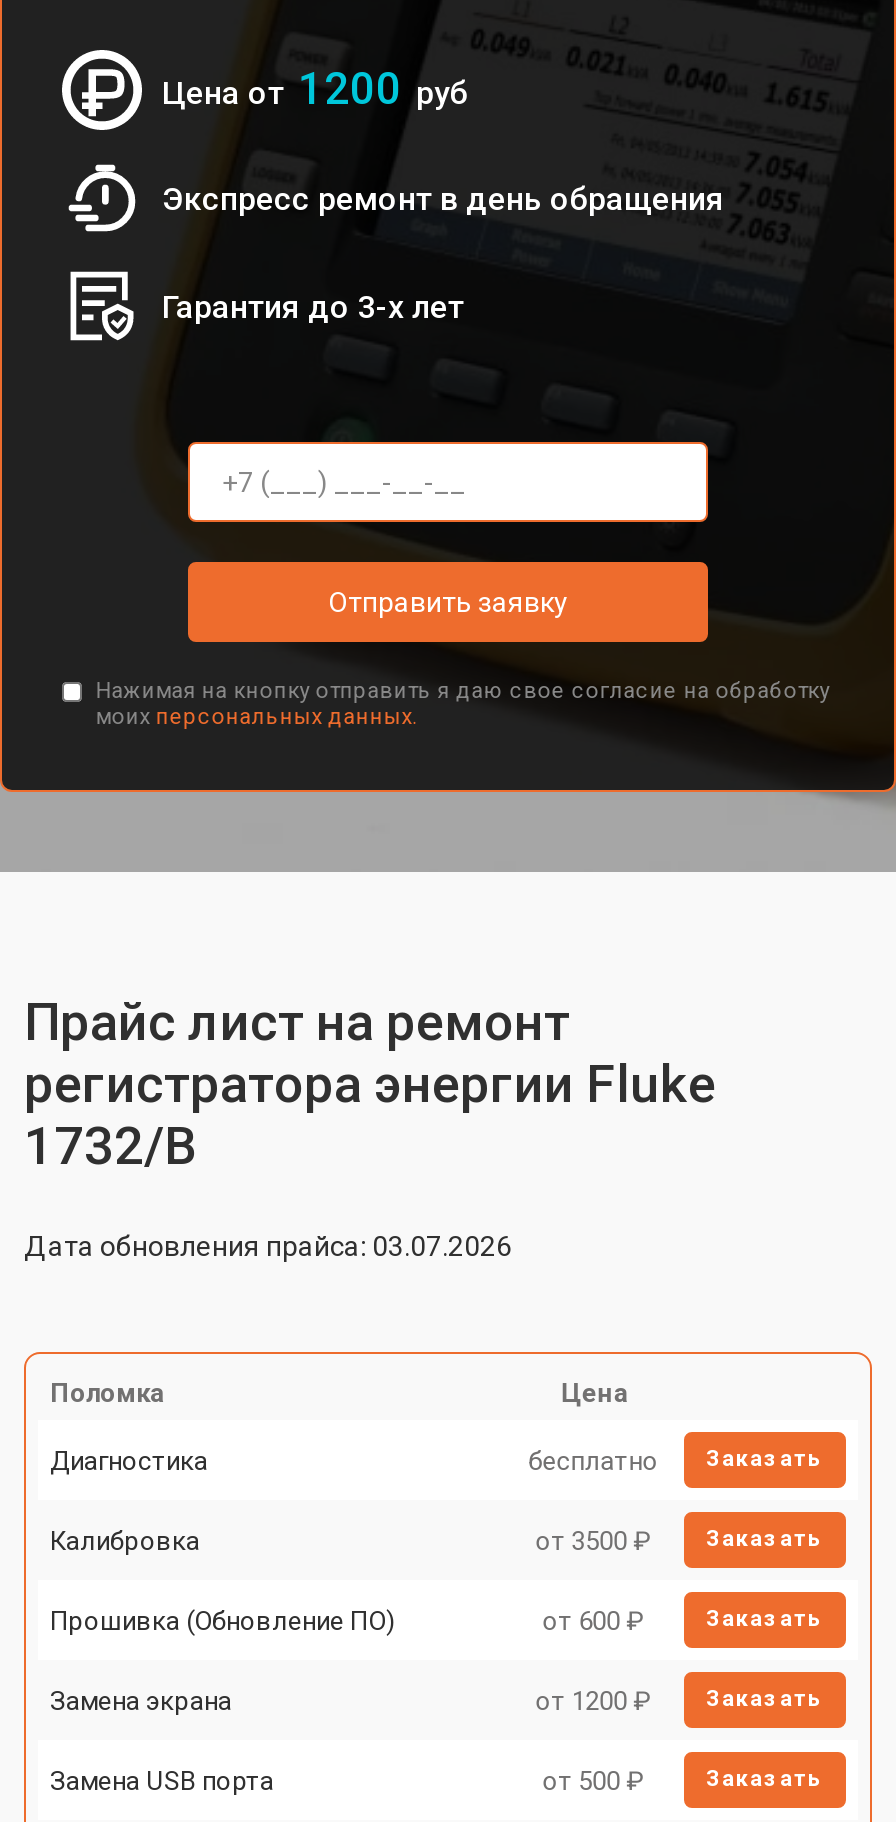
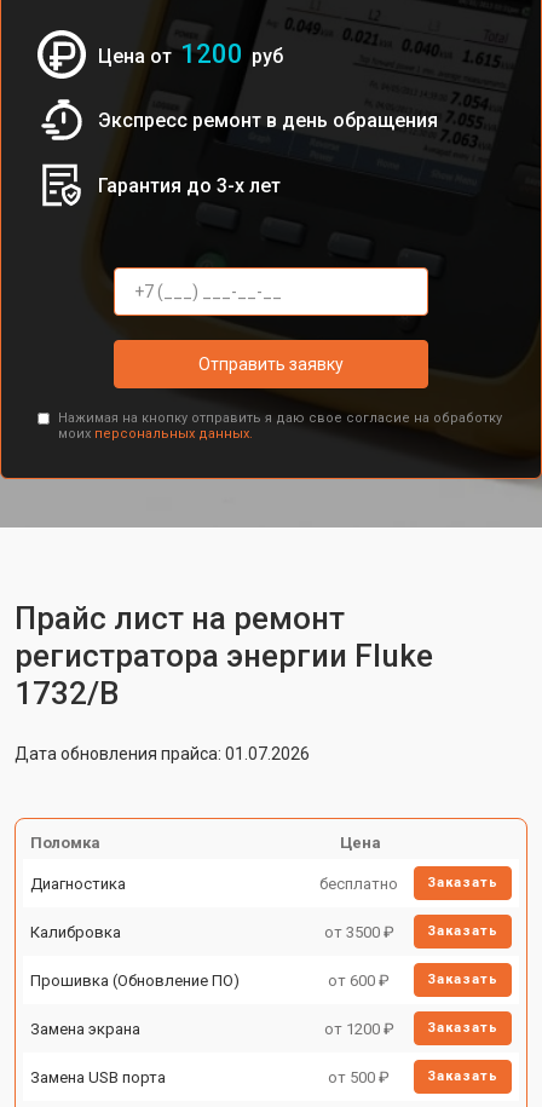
- Дата обновления прайса: 03.07.2026
+ Дата обновления прайса: 01.07.2026
